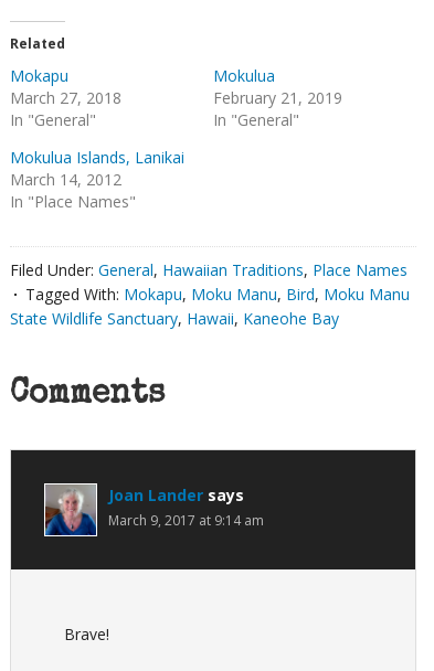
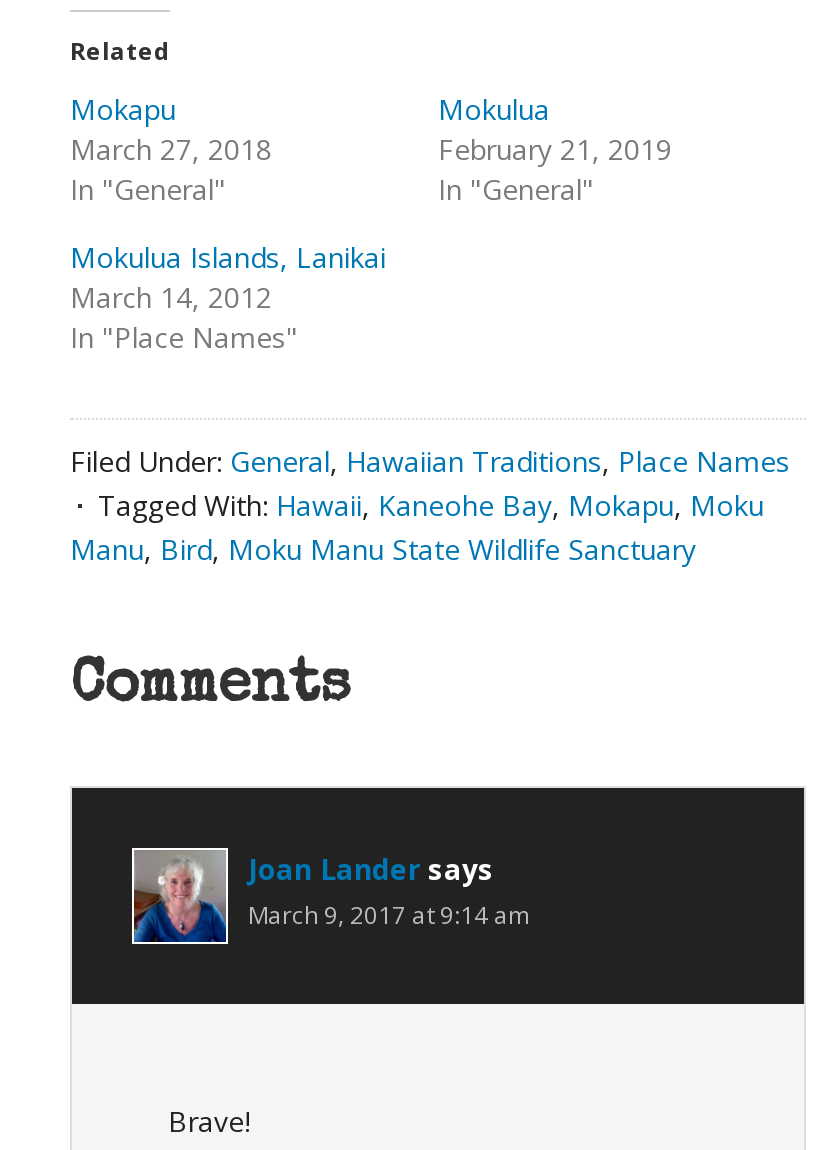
- Tagged With: Mokapu, Moku Manu, Bird, Moku Manu
- State Wildlife Sanctuary, Hawaii, Kaneohe Bay
+ Tagged With: Hawaii, Kaneohe Bay, Mokapu, Moku
+ Manu, Bird, Moku Manu State Wildlife Sanctuary
